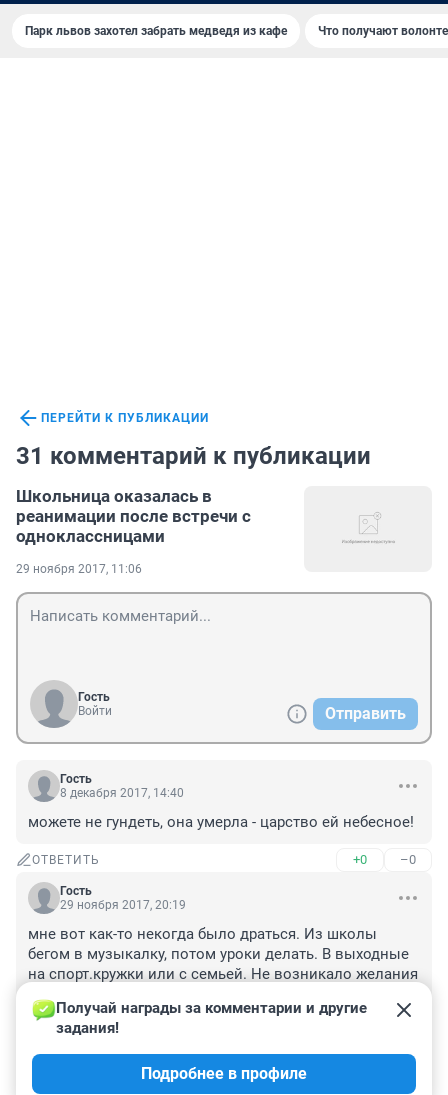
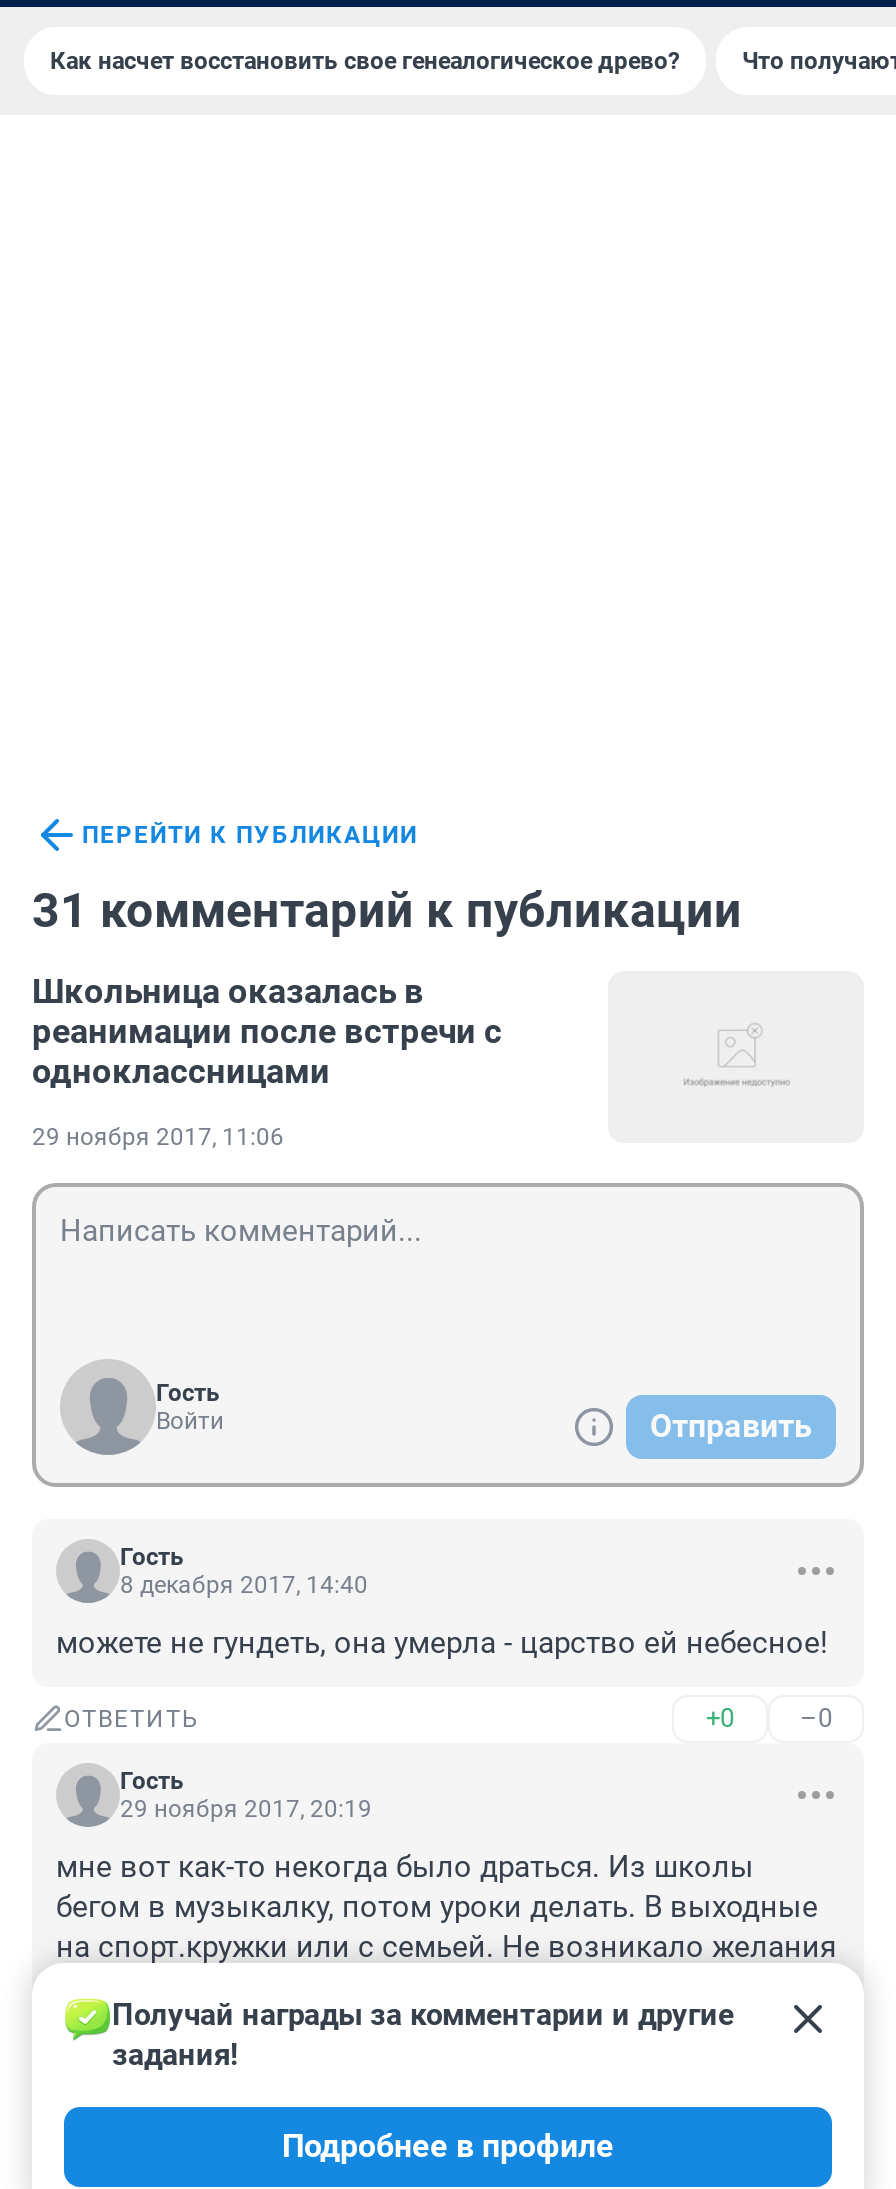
- Парк львов захотел забрать медведя из кафе
+ Как насчет восстановить свое генеалогическое древо?
